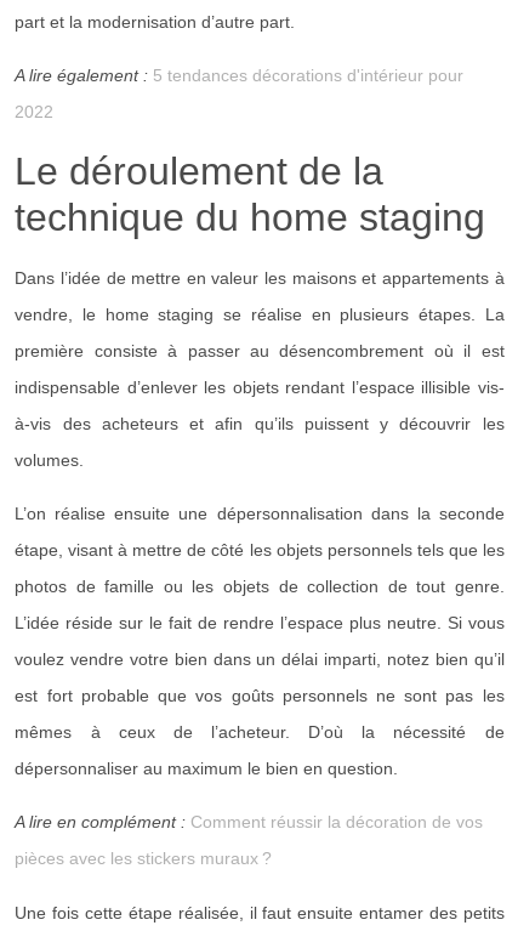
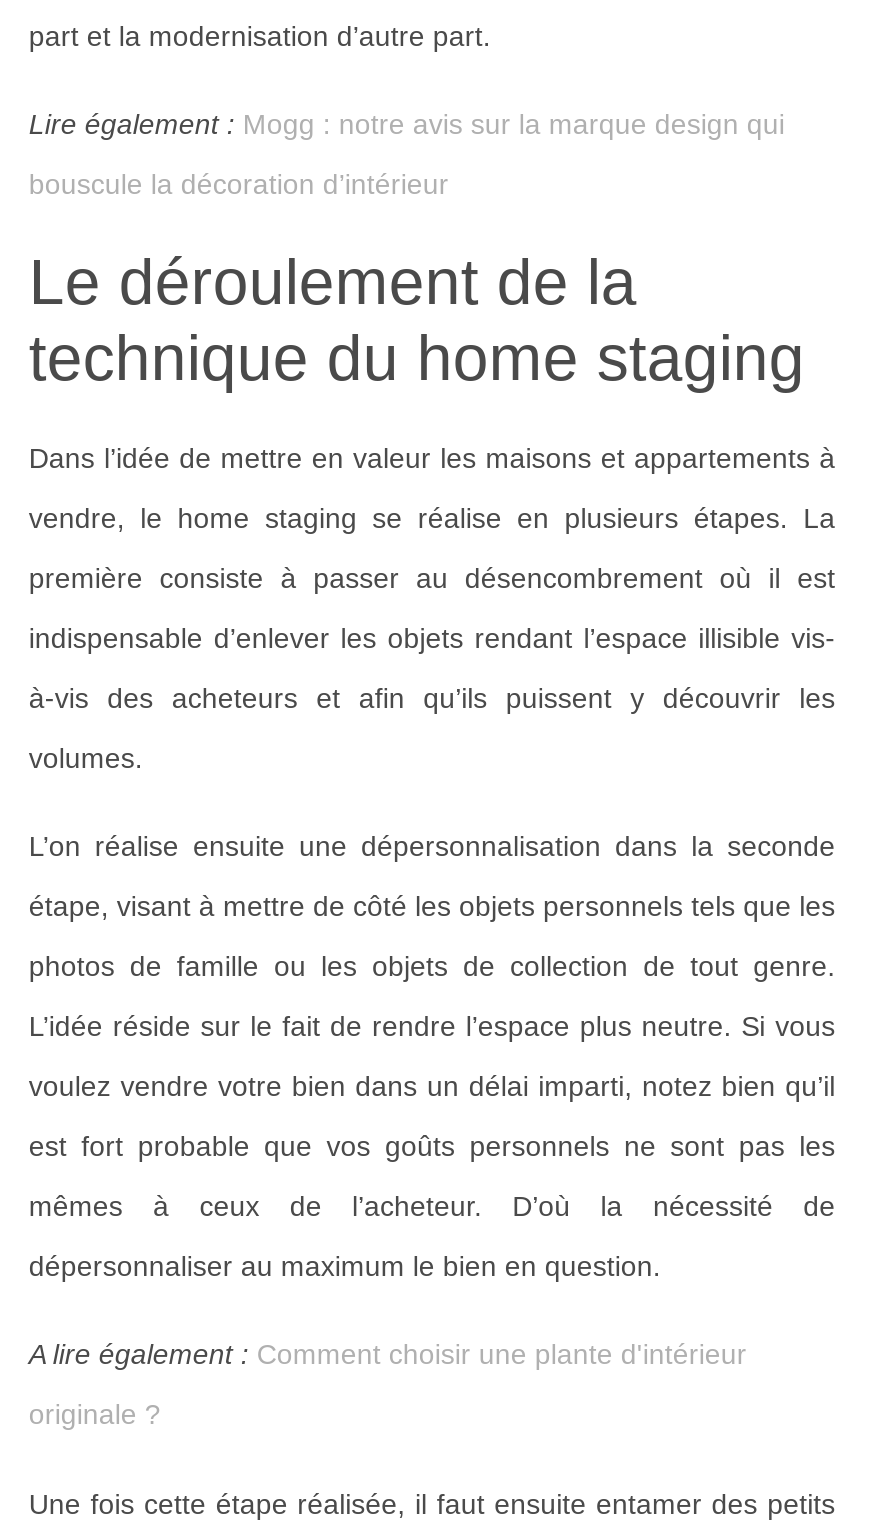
- A lire également : 5 tendances décorations d'intérieur pour
+ Lire également : Mogg : notre avis sur la marque design qui

- 2022
+ bouscule la décoration d’intérieur

- A lire en complément : Comment réussir la décoration de vos
+ A lire également : Comment choisir une plante d'intérieur

- pièces avec les stickers muraux ?
+ originale ?
